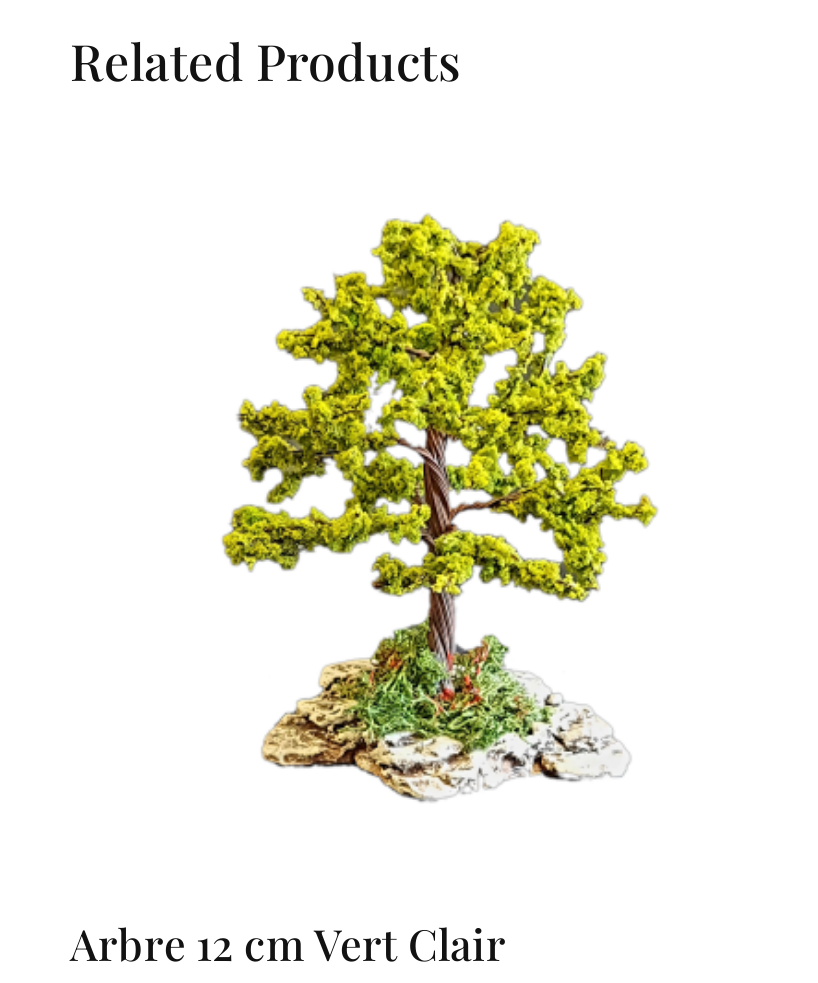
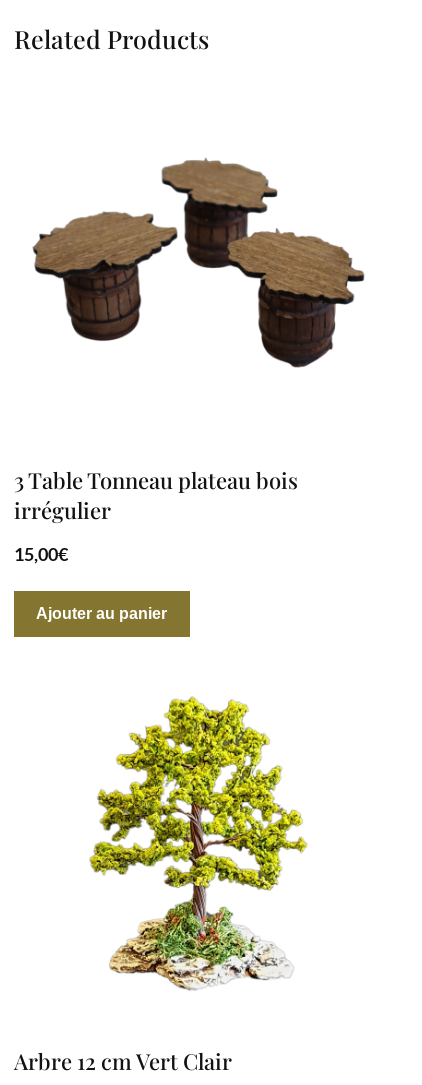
+ 3 Table Tonneau plateau bois
+ irrégulier
+ 15,00€
+ Ajouter au panier

+ [image]
